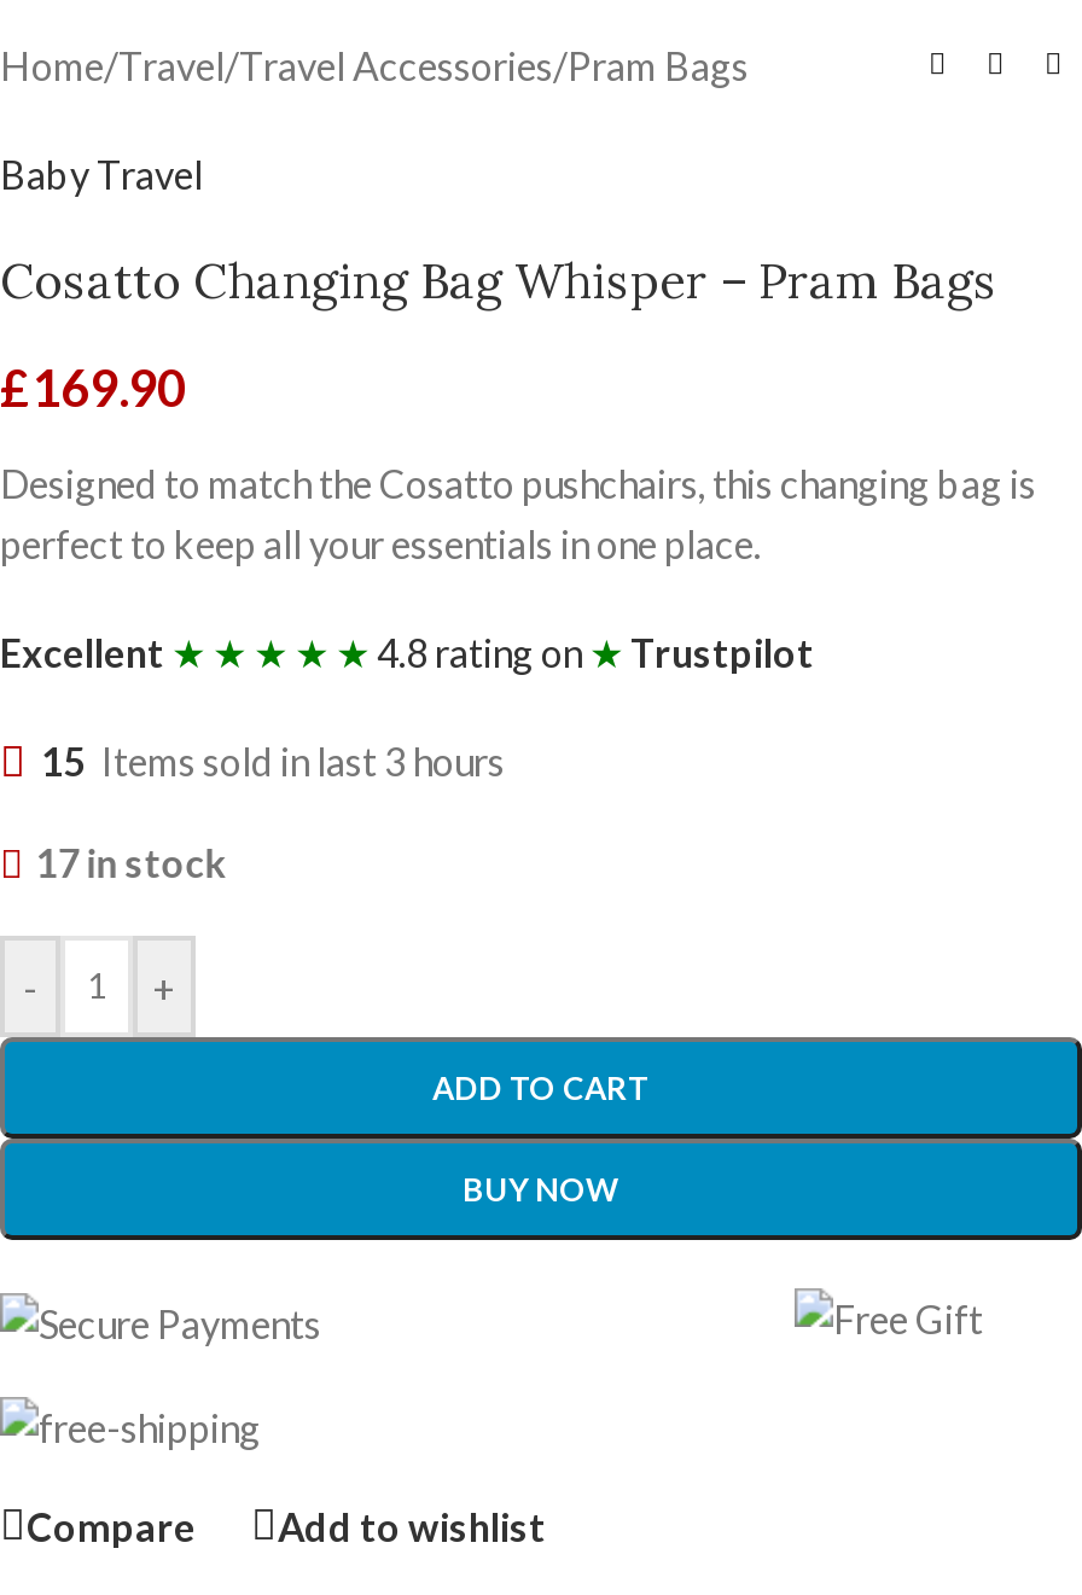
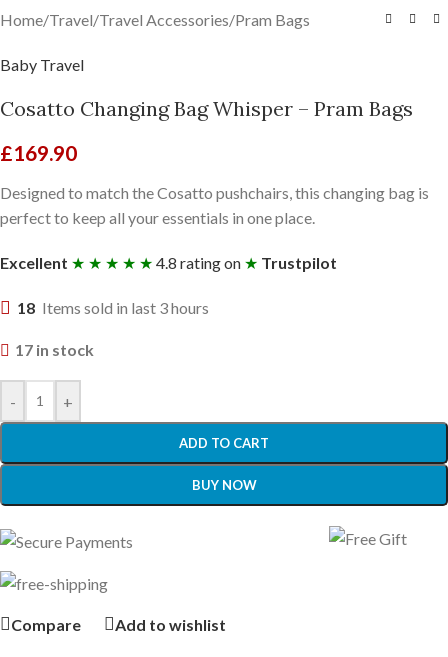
- 15 Items sold in last 3 hours
+ 18 Items sold in last 3 hours
